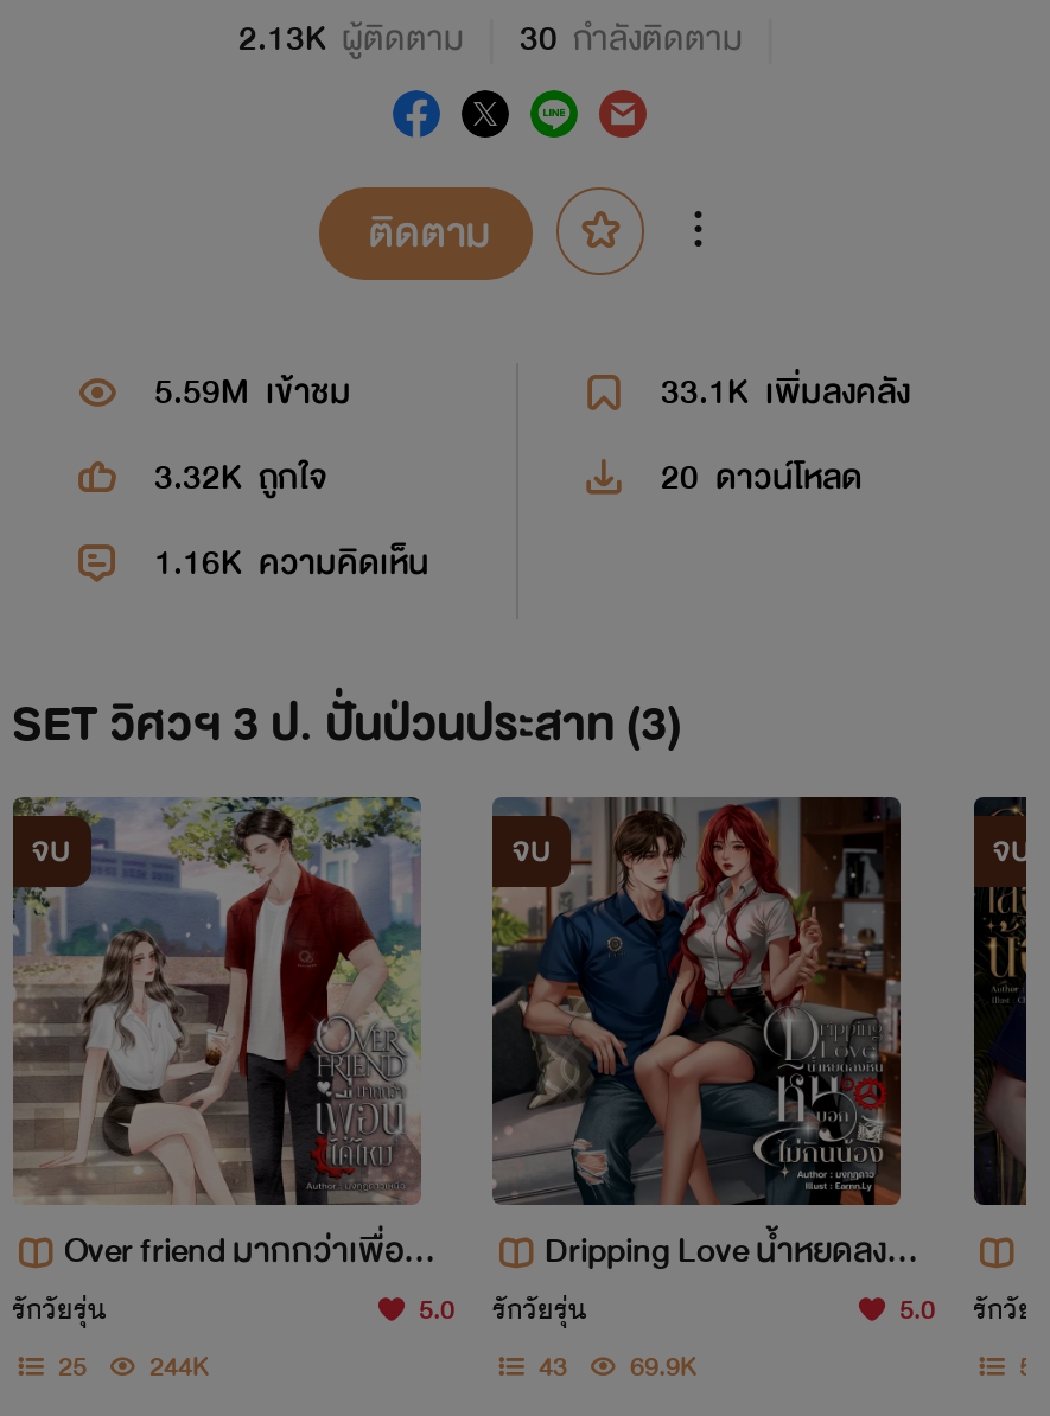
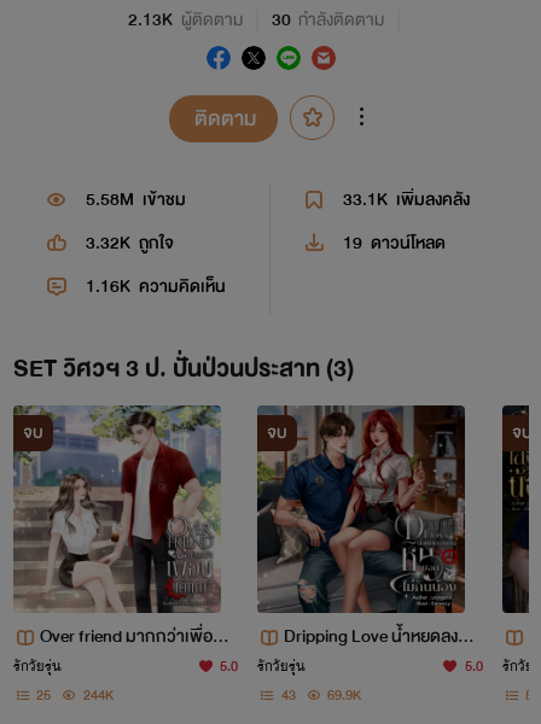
- 5.59M เข้าชม
+ 5.58M เข้าชม

- 20 ดาวน์โหลด
+ 19 ดาวน์โหลด
